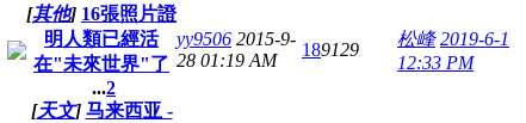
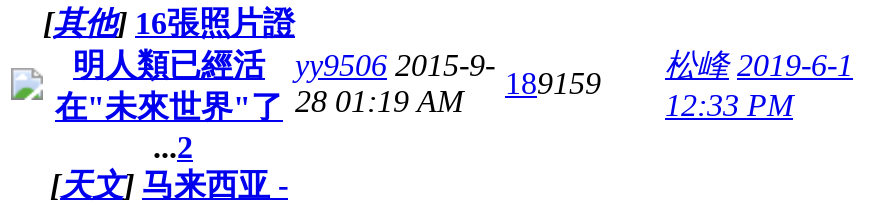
- 189129
+ 189159
